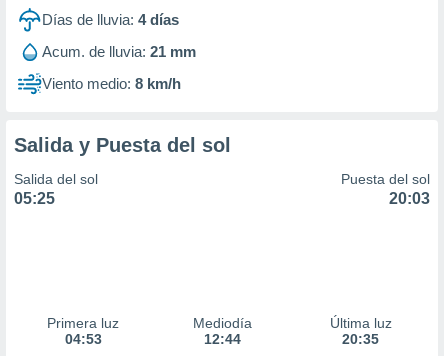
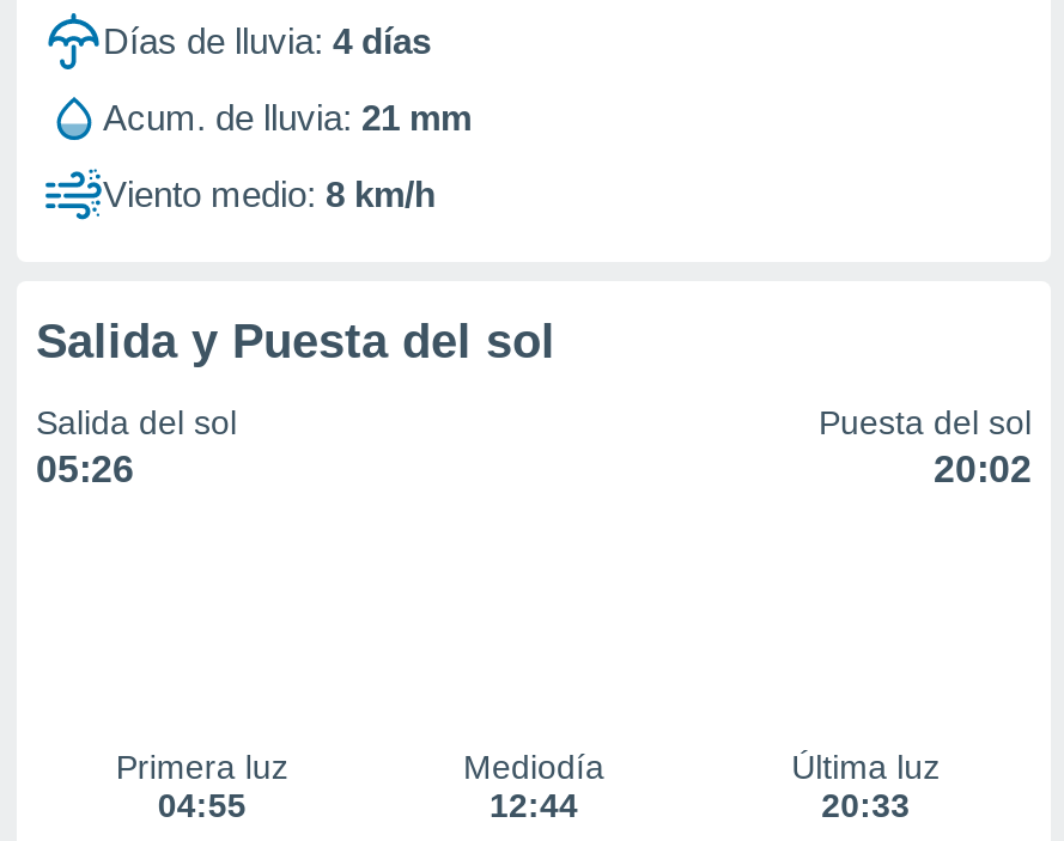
- 05:25
+ 05:26

- 20:03
+ 20:02

- 04:53
+ 04:55

- 20:35
+ 20:33
